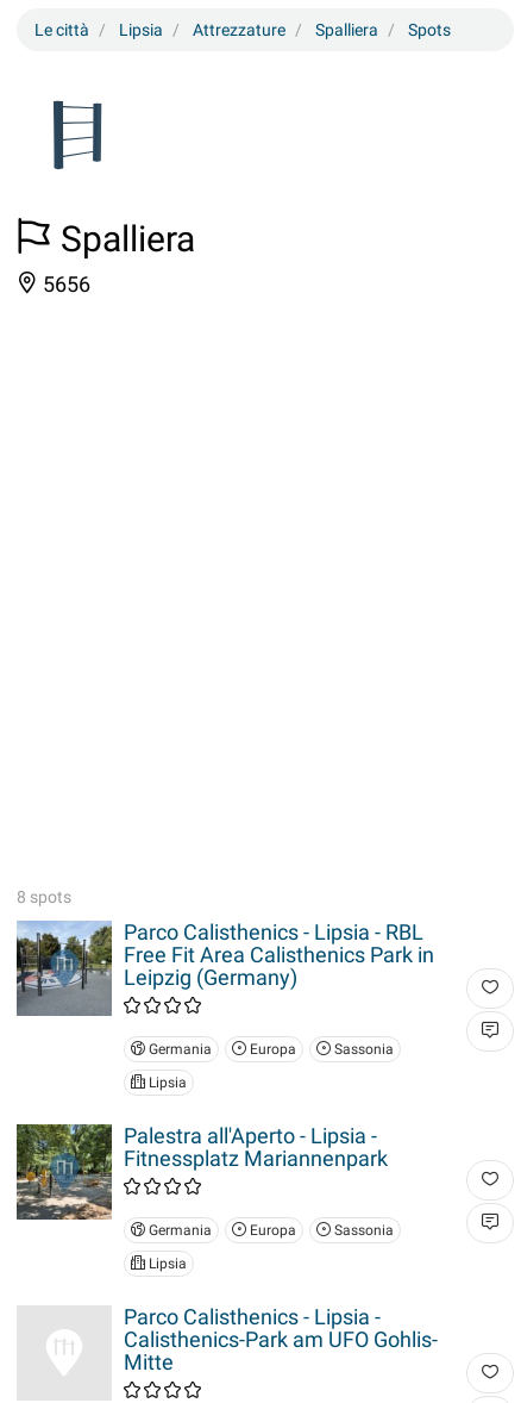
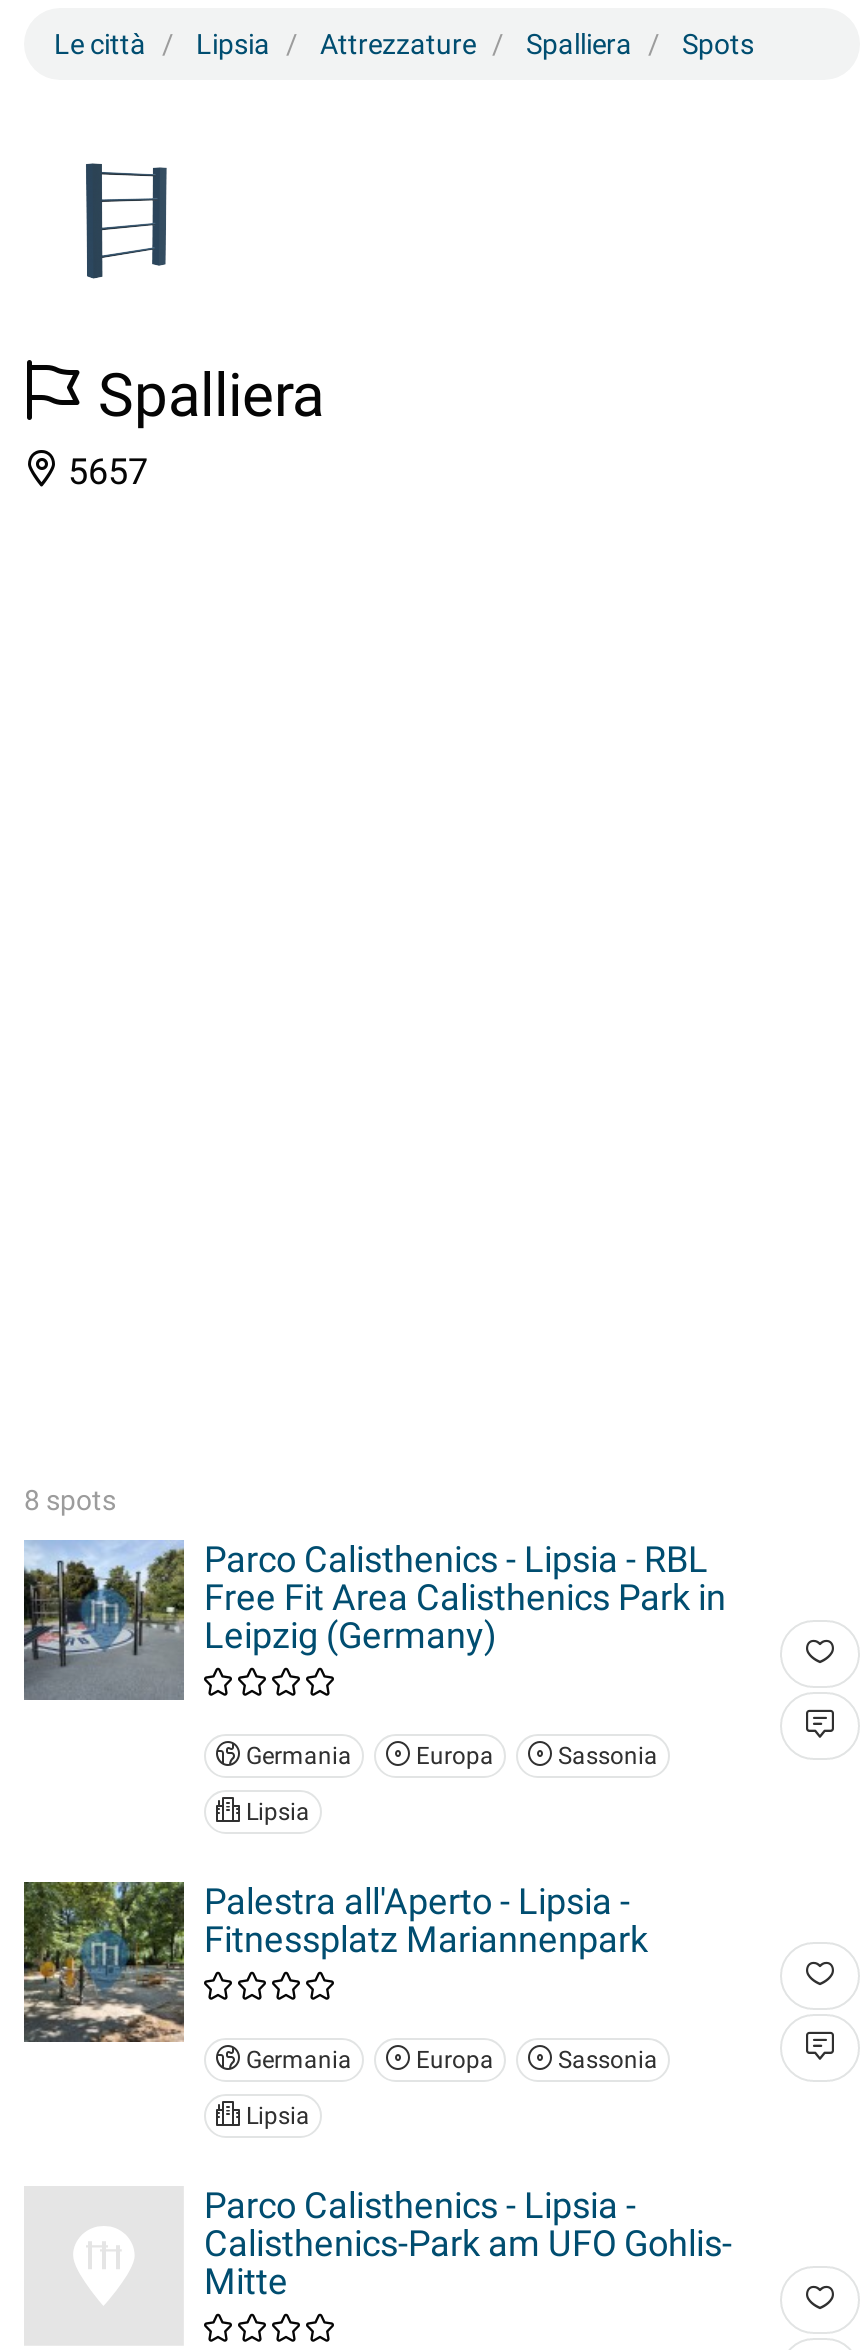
- 5656
+ 5657
